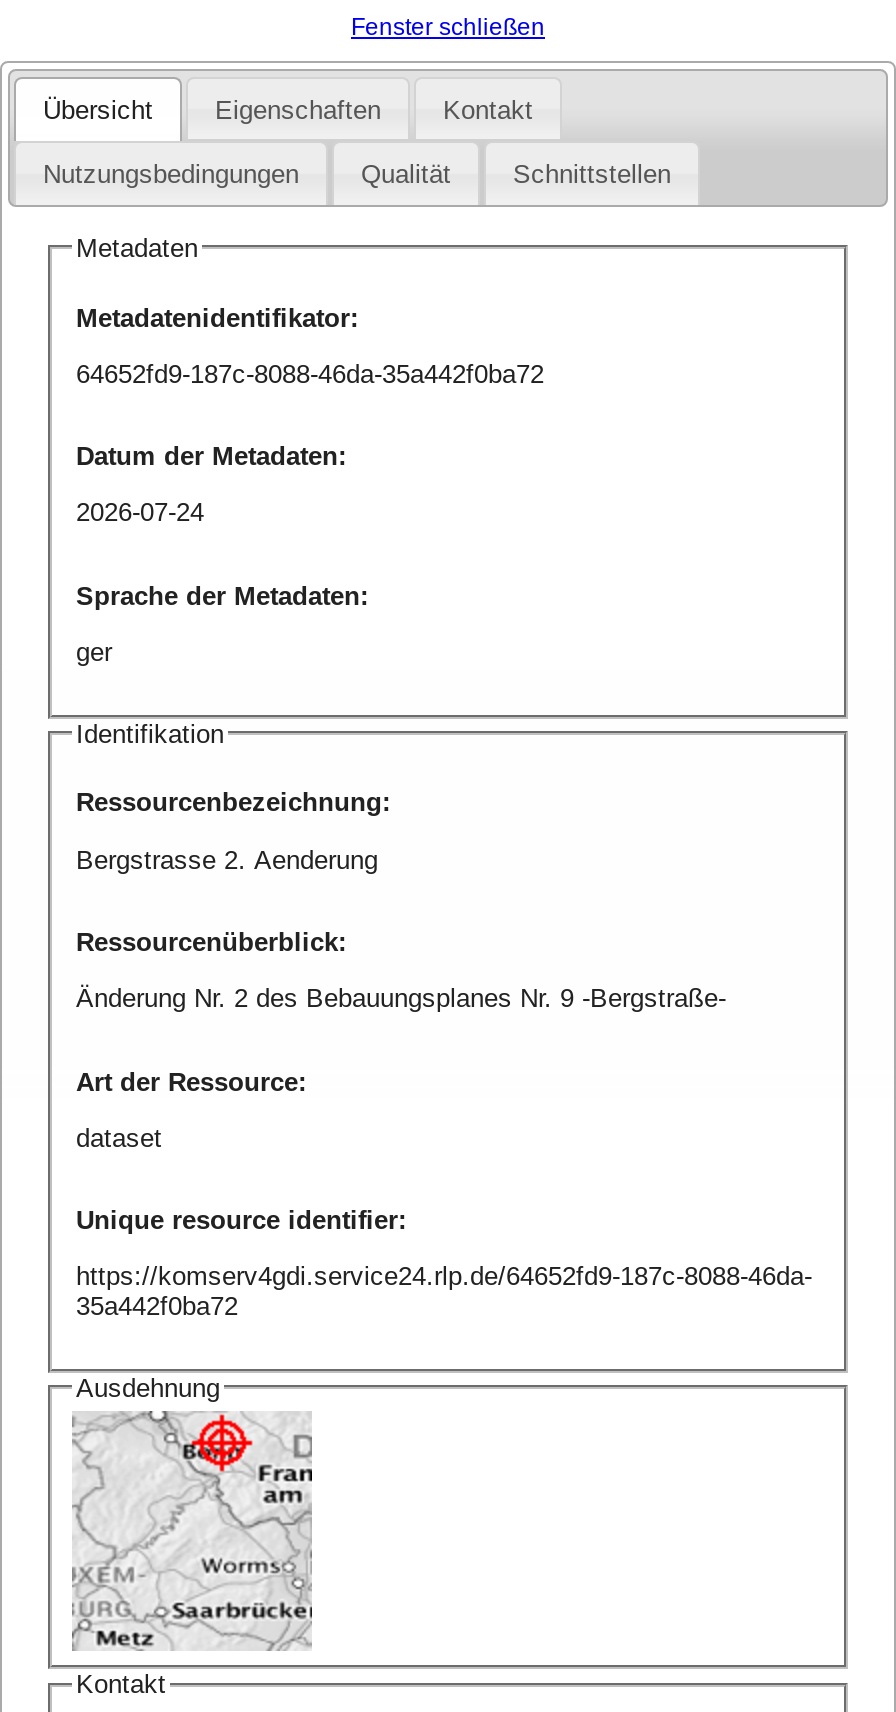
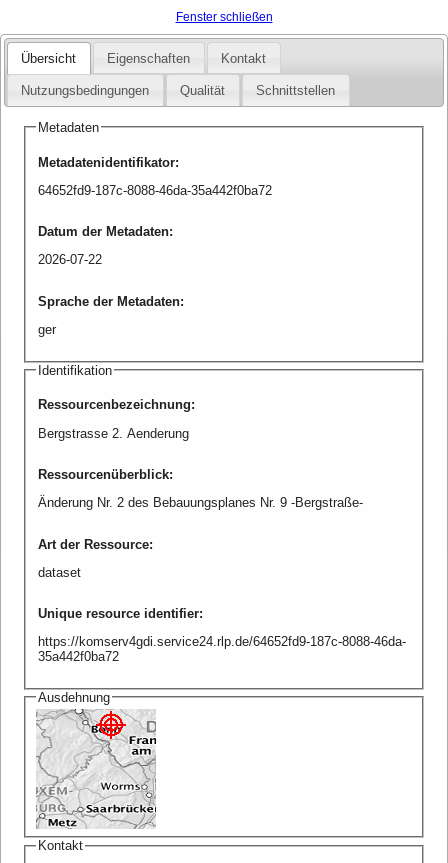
- 2026-07-24
+ 2026-07-22
